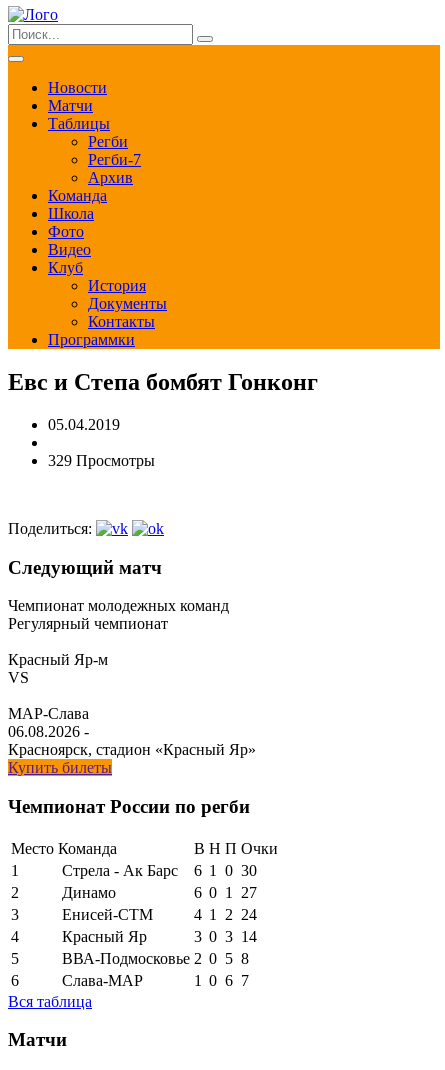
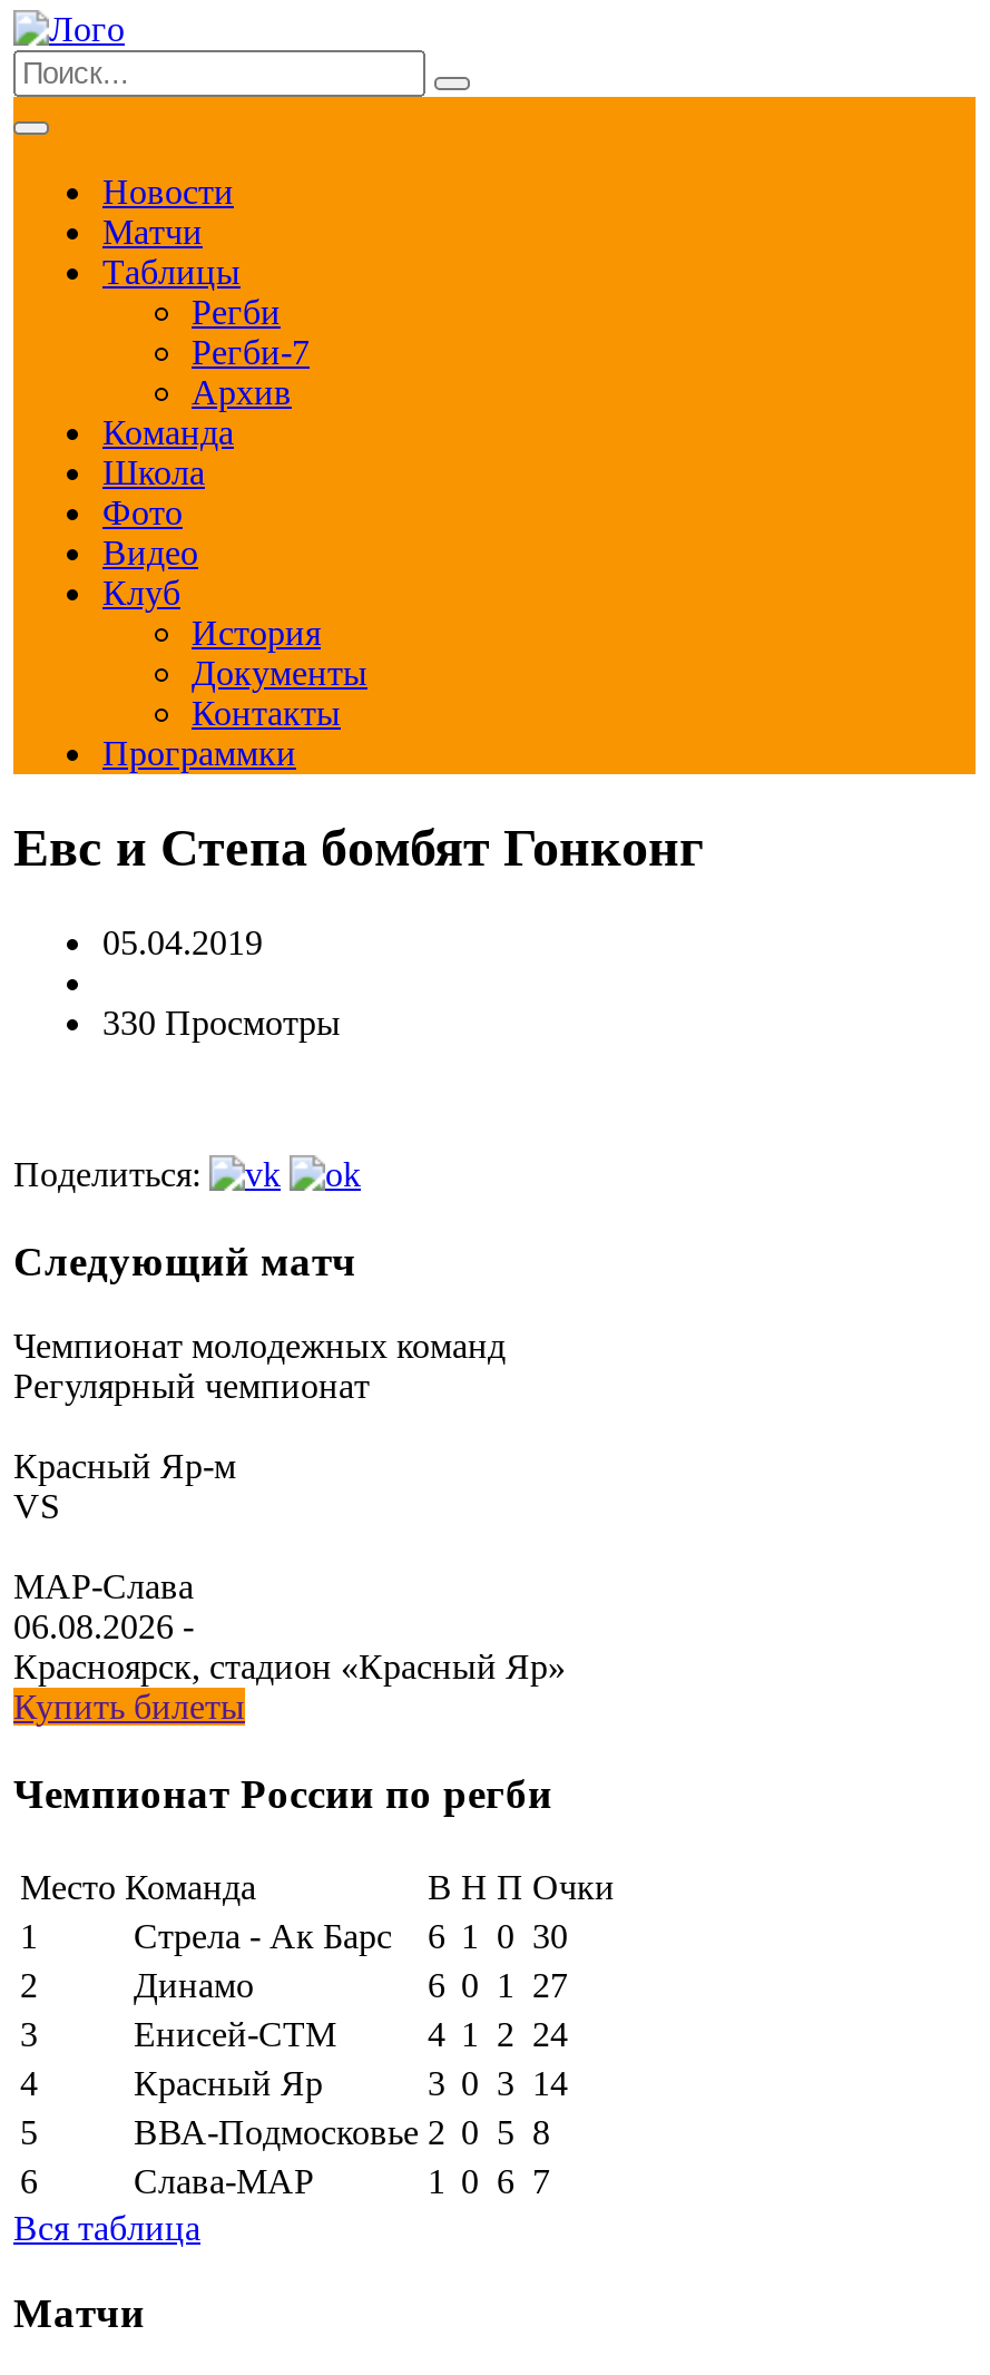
- 329 Просмотры
+ 330 Просмотры
